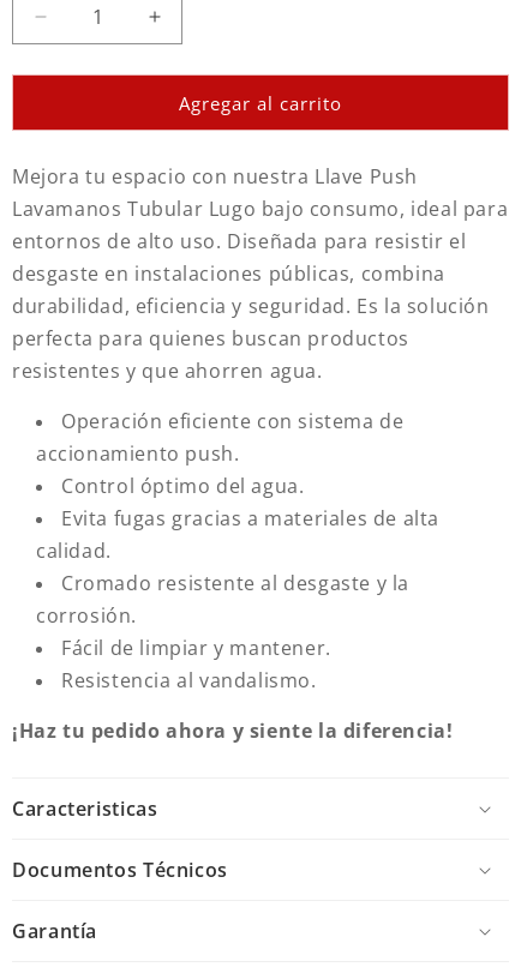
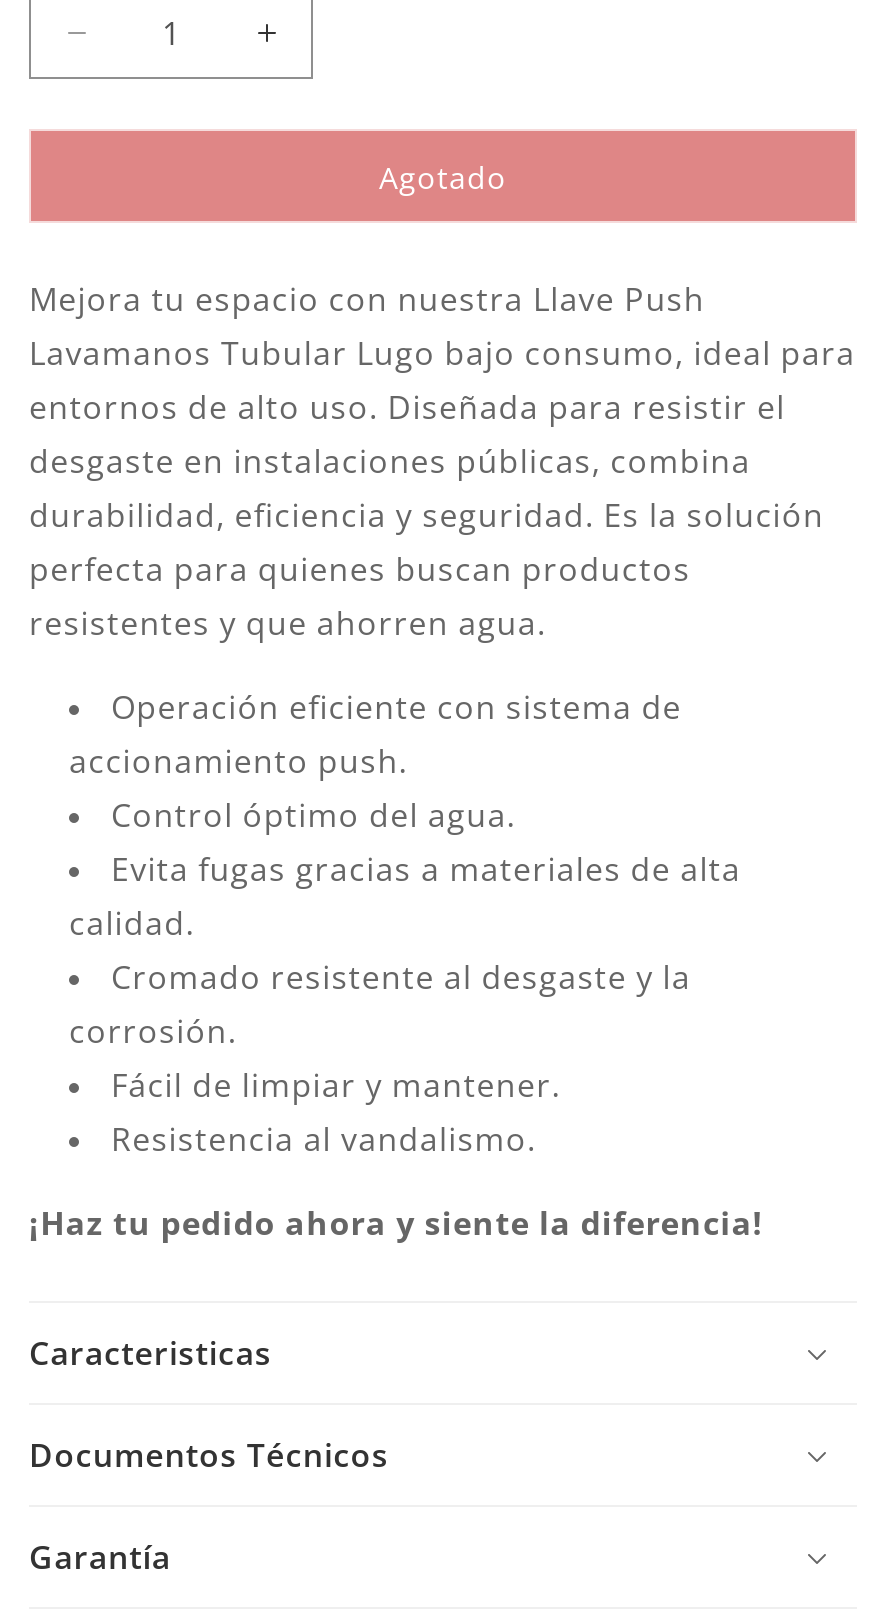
- Agregar al carrito
+ Agotado
